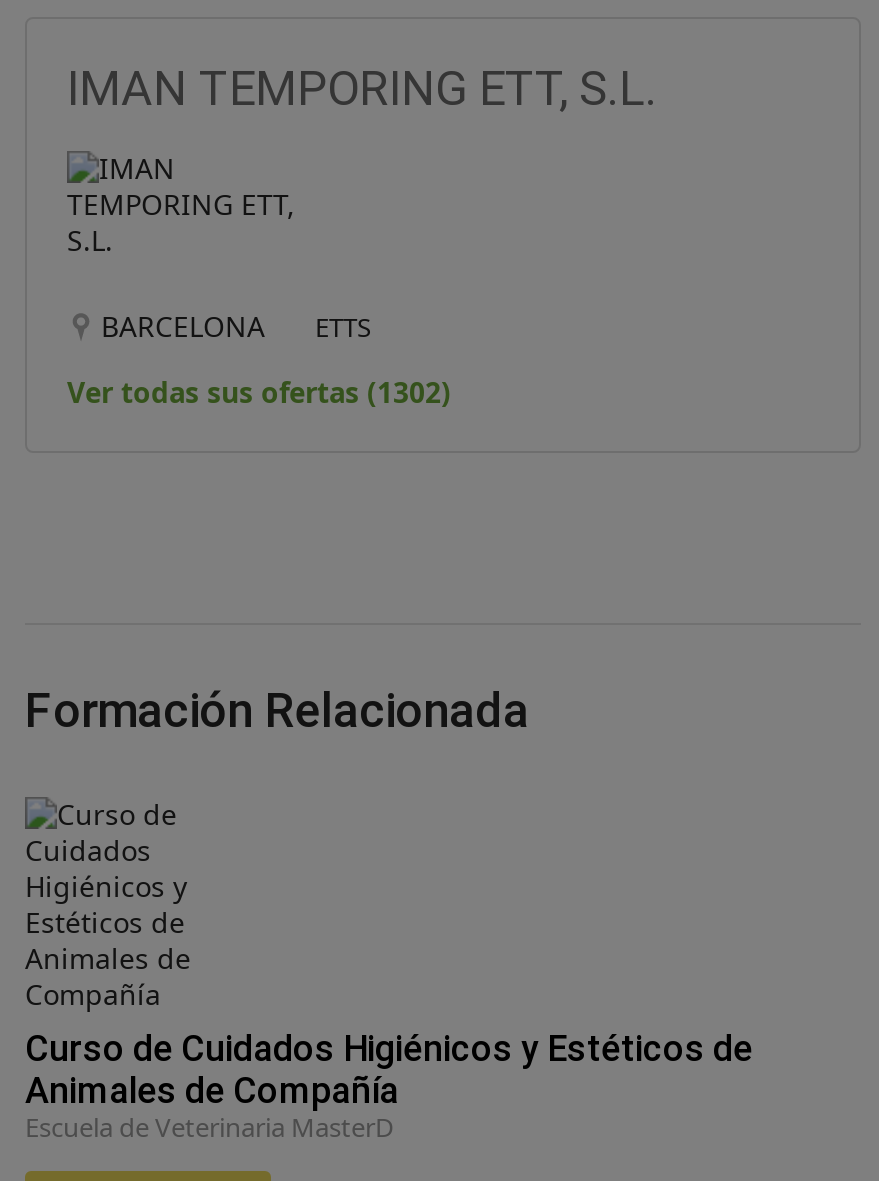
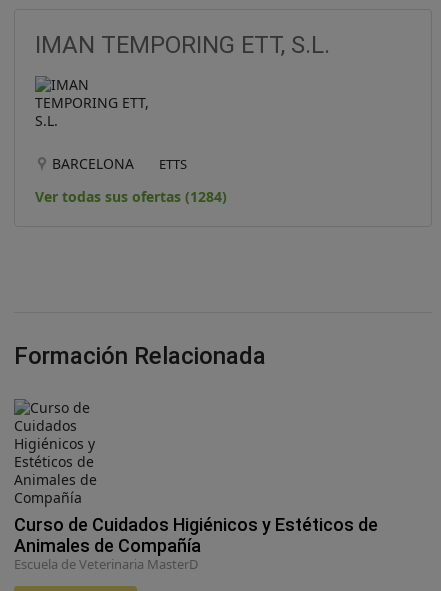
- Ver todas sus ofertas (1302)
+ Ver todas sus ofertas (1284)
